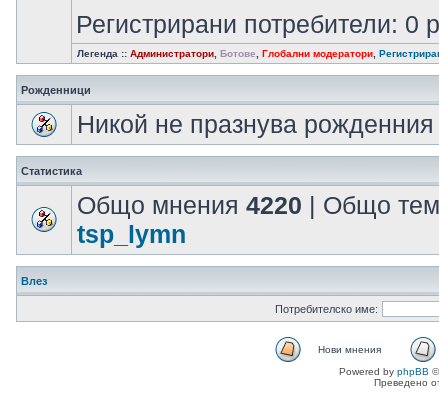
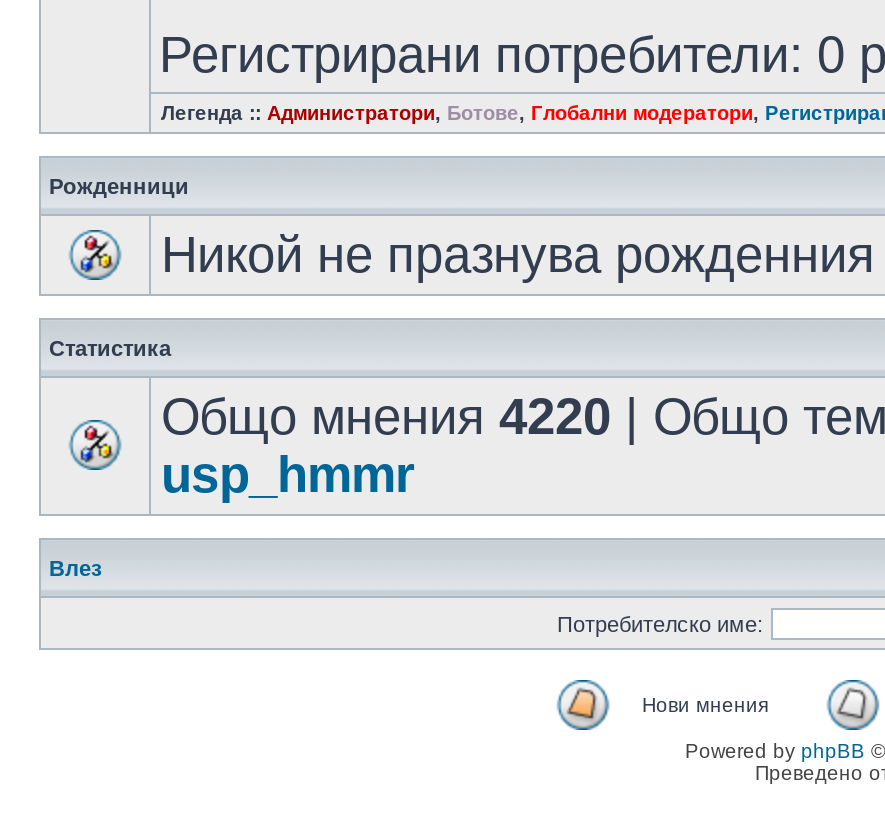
- tsp_lymn
+ usp_hmmr
